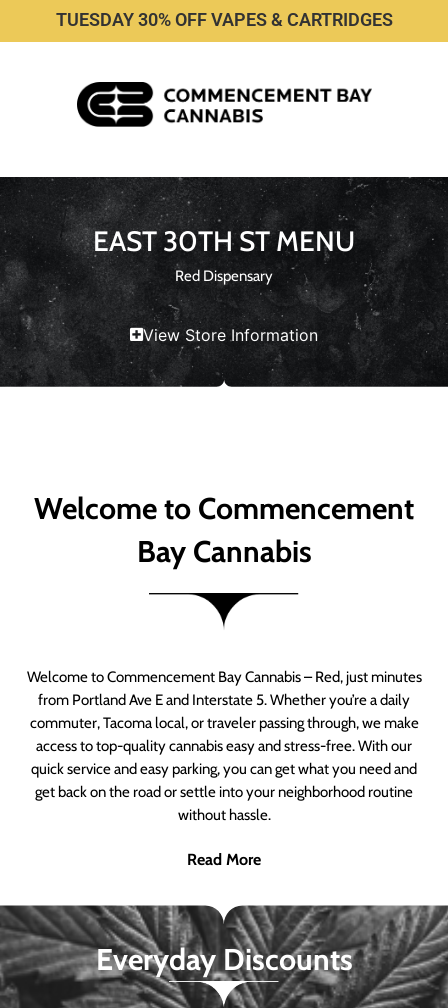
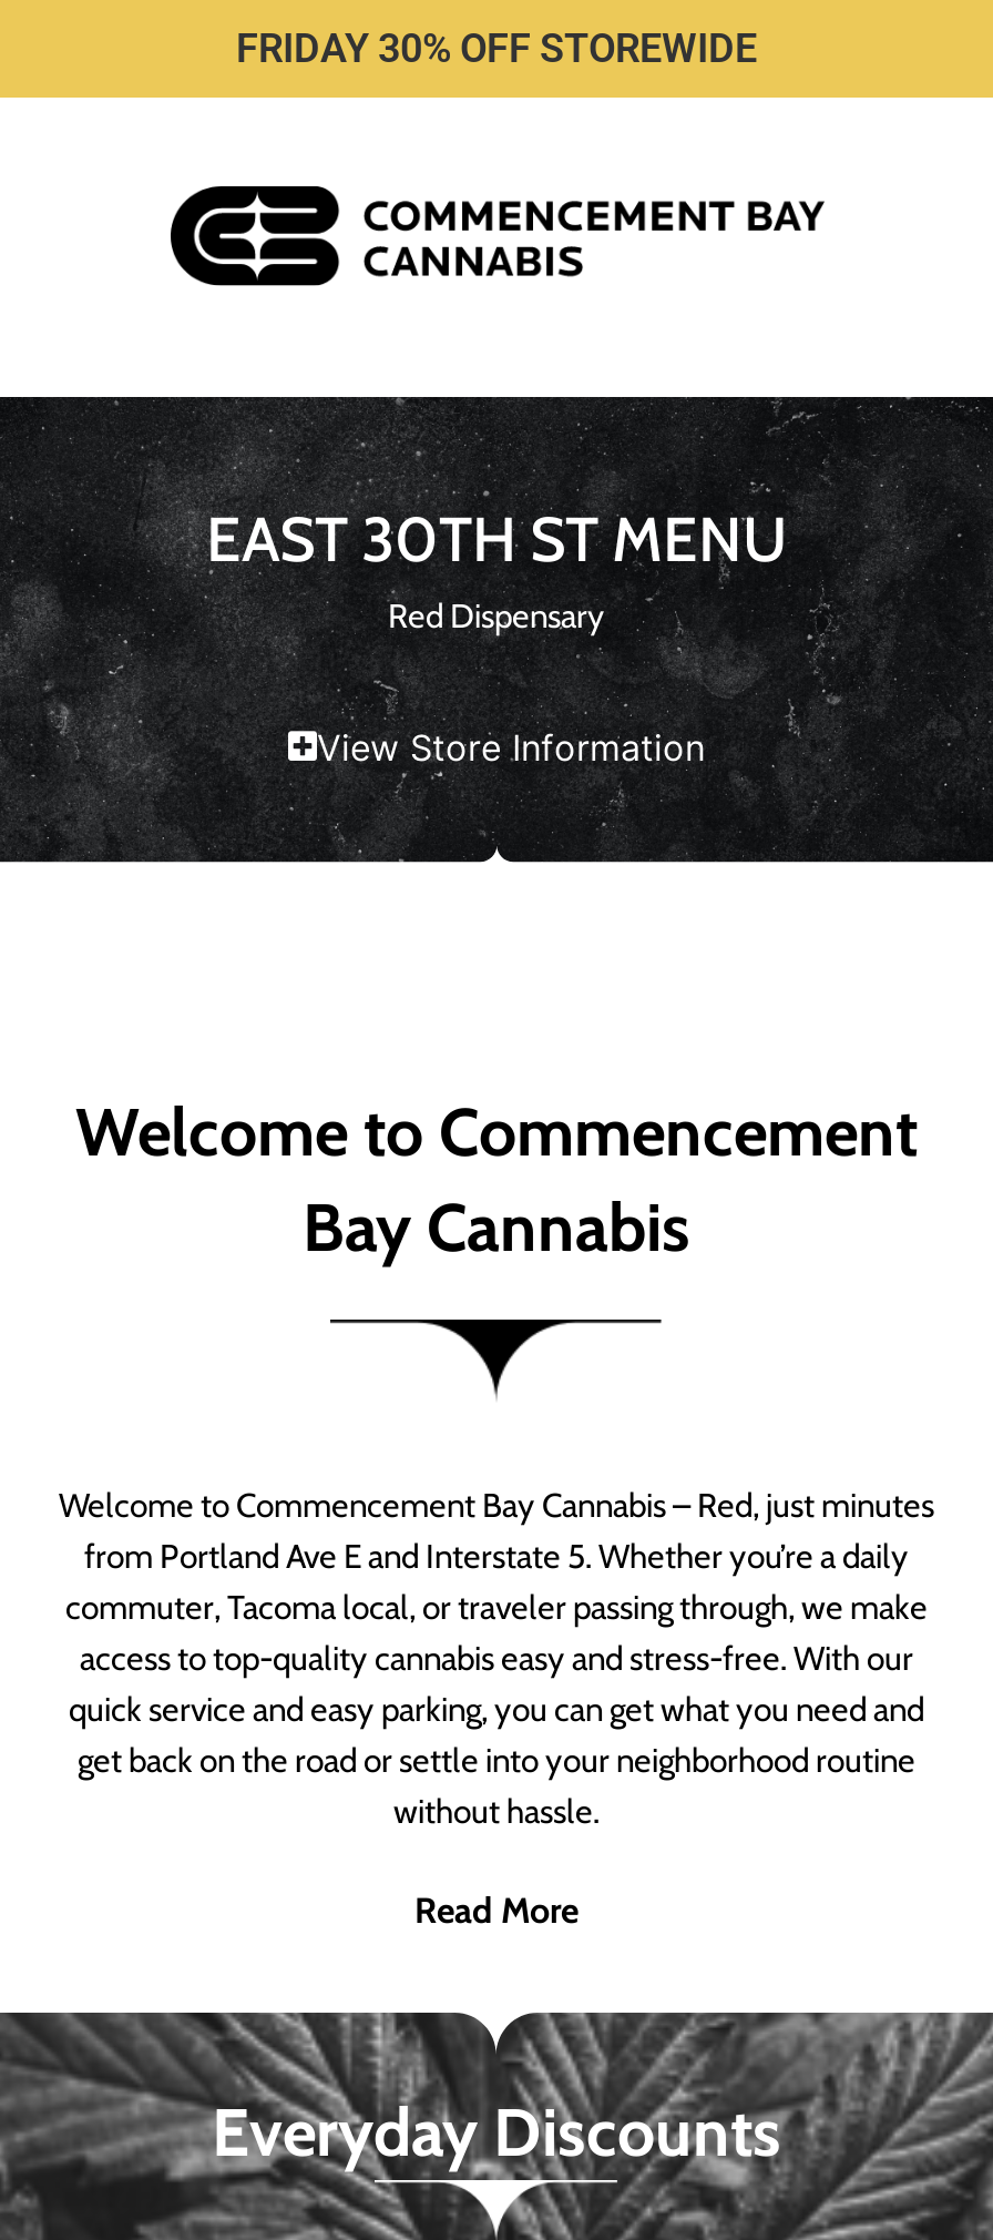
- TUESDAY 30% OFF VAPES & CARTRIDGES
+ FRIDAY 30% OFF STOREWIDE
